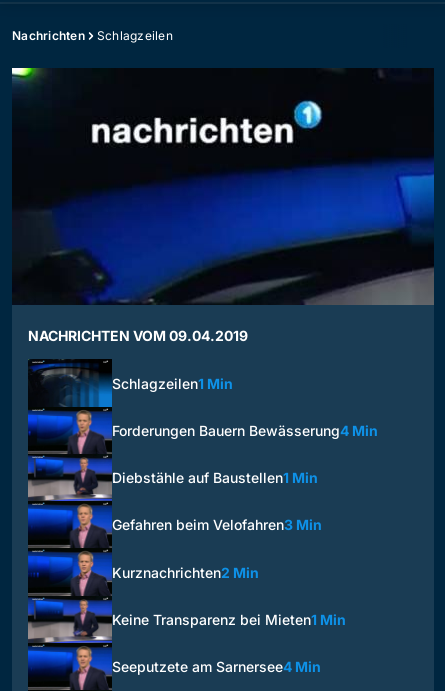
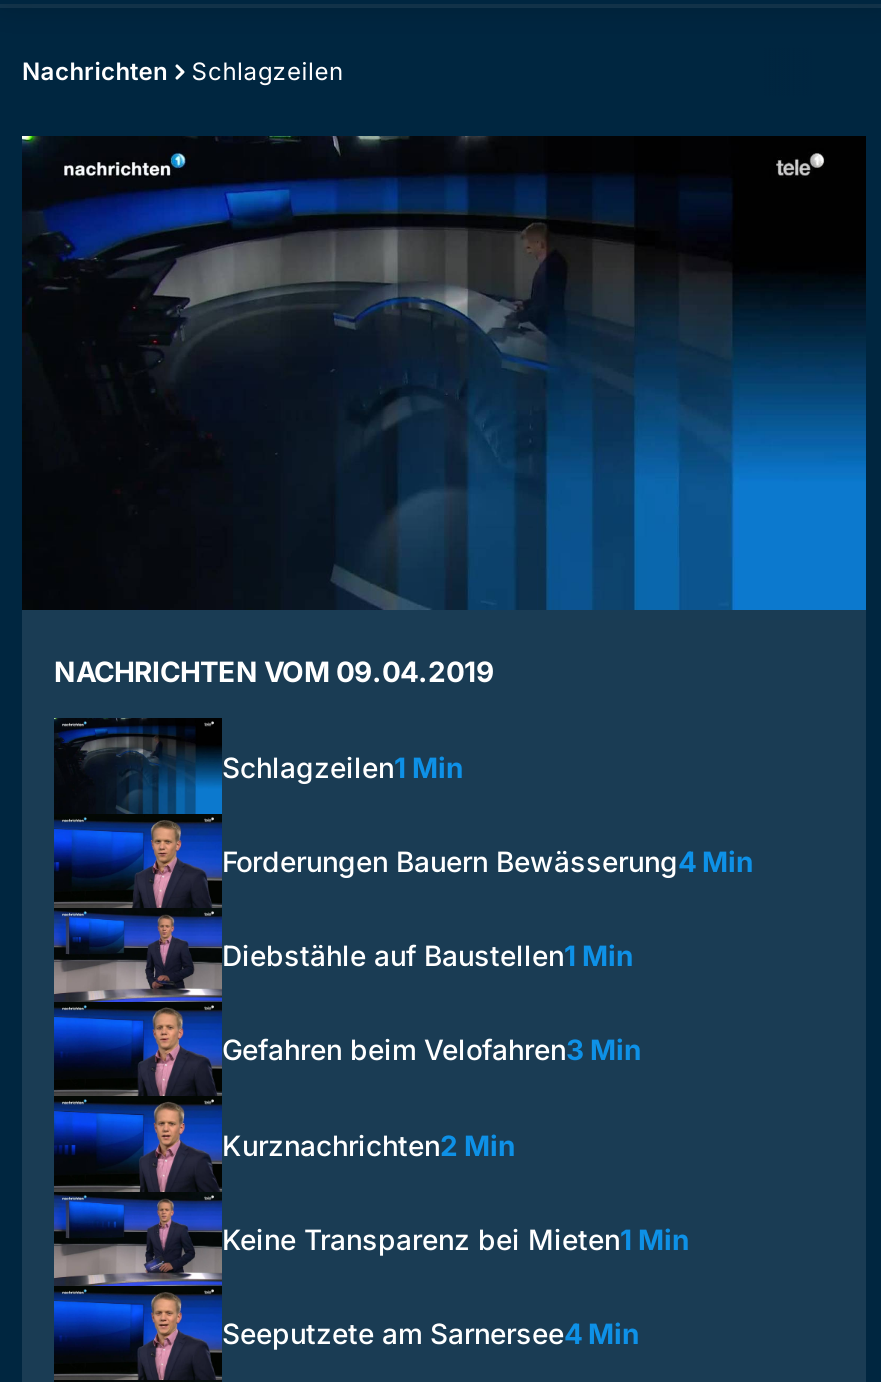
- [image]
+ [image]
